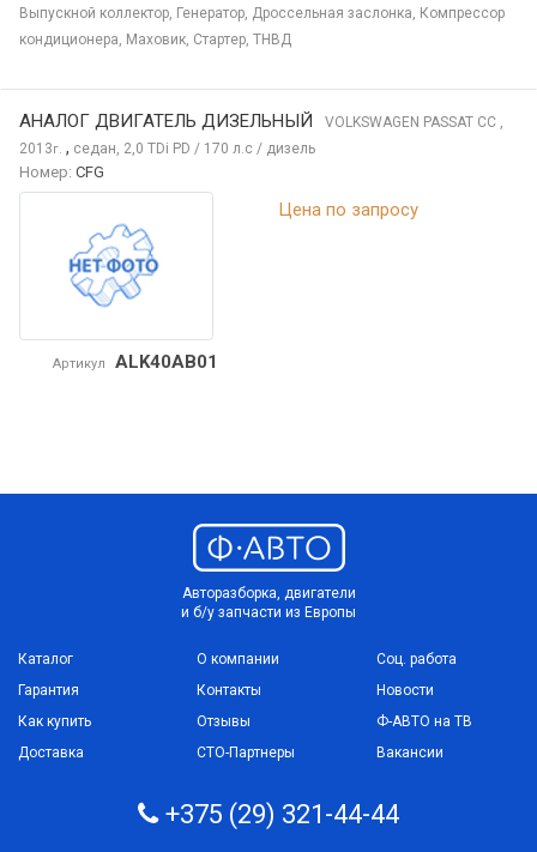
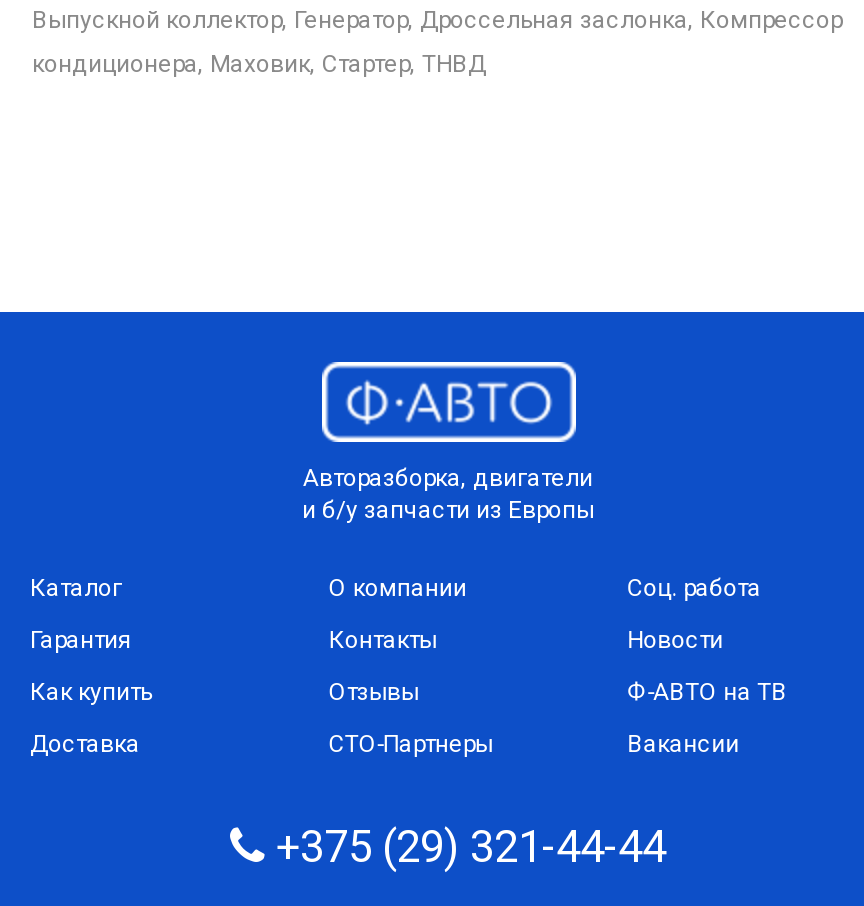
- АНАЛОГ ДВИГАТЕЛЬ ДИЗЕЛЬНЫЙ
- VOLKSWAGEN PASSAT CC,
- 2013г. , седан, 2,0 TDi PD / 170 л.с / дизель
- Номер: CFG

- Цена по запросу

- [image]
- Артикул
- ALK40AB01
